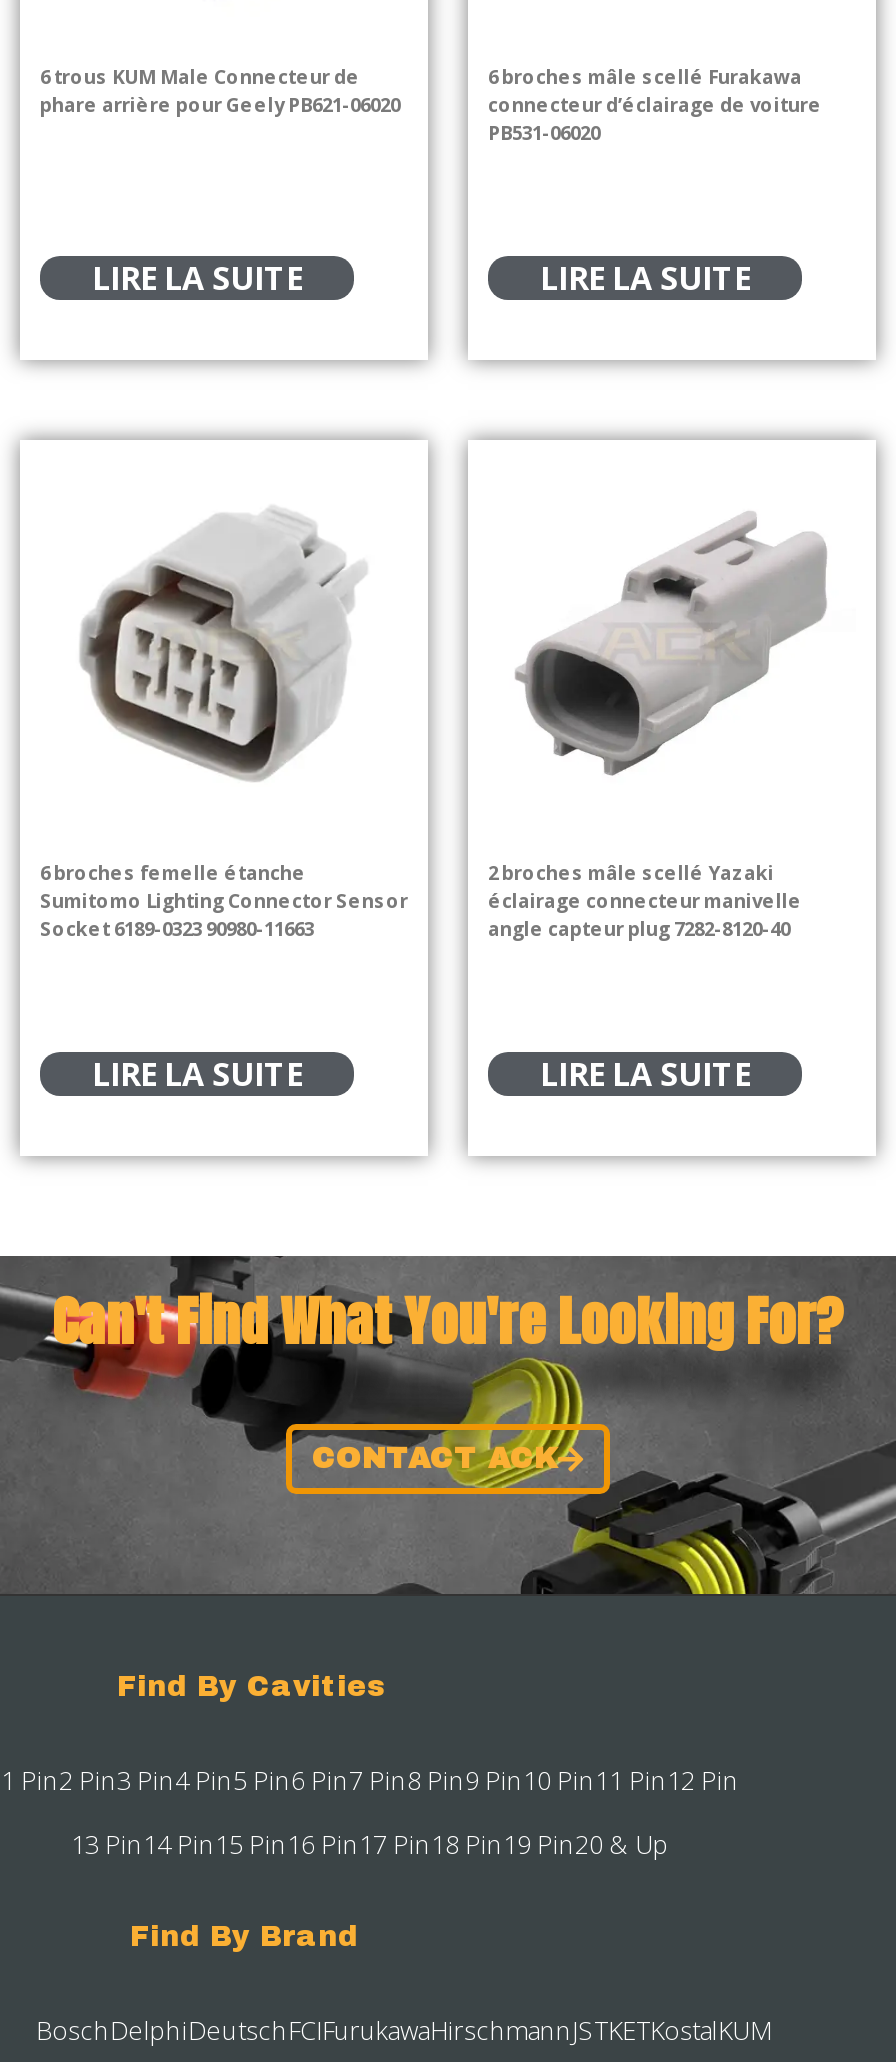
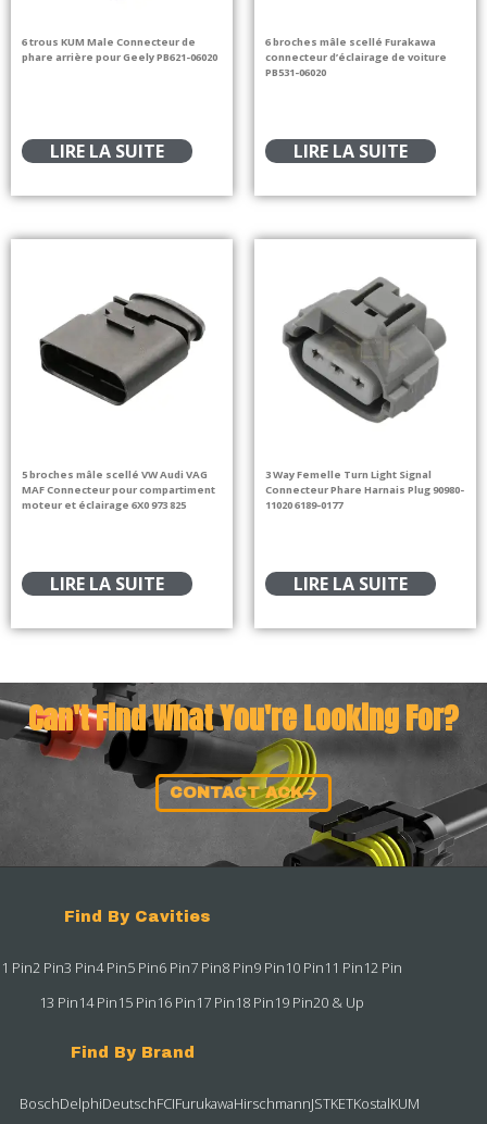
- [image]
- 6 broches femelle étanche
- Sumitomo Lighting Connector Sensor
- Socket 6189-0323 90980-11663
+ [image]
+ 5 broches mâle scellé VW Audi VAG
+ MAF Connecteur pour compartiment
+ moteur et éclairage 6X0 973 825

- [image]
+ [image]

- 2 broches mâle scellé Yazaki
- éclairage connecteur manivelle
- angle capteur plug 7282-8120-40
+ 3 Way Femelle Turn Light Signal
+ Connecteur Phare Harnais Plug 90980-
+ 11020 6189-0177
